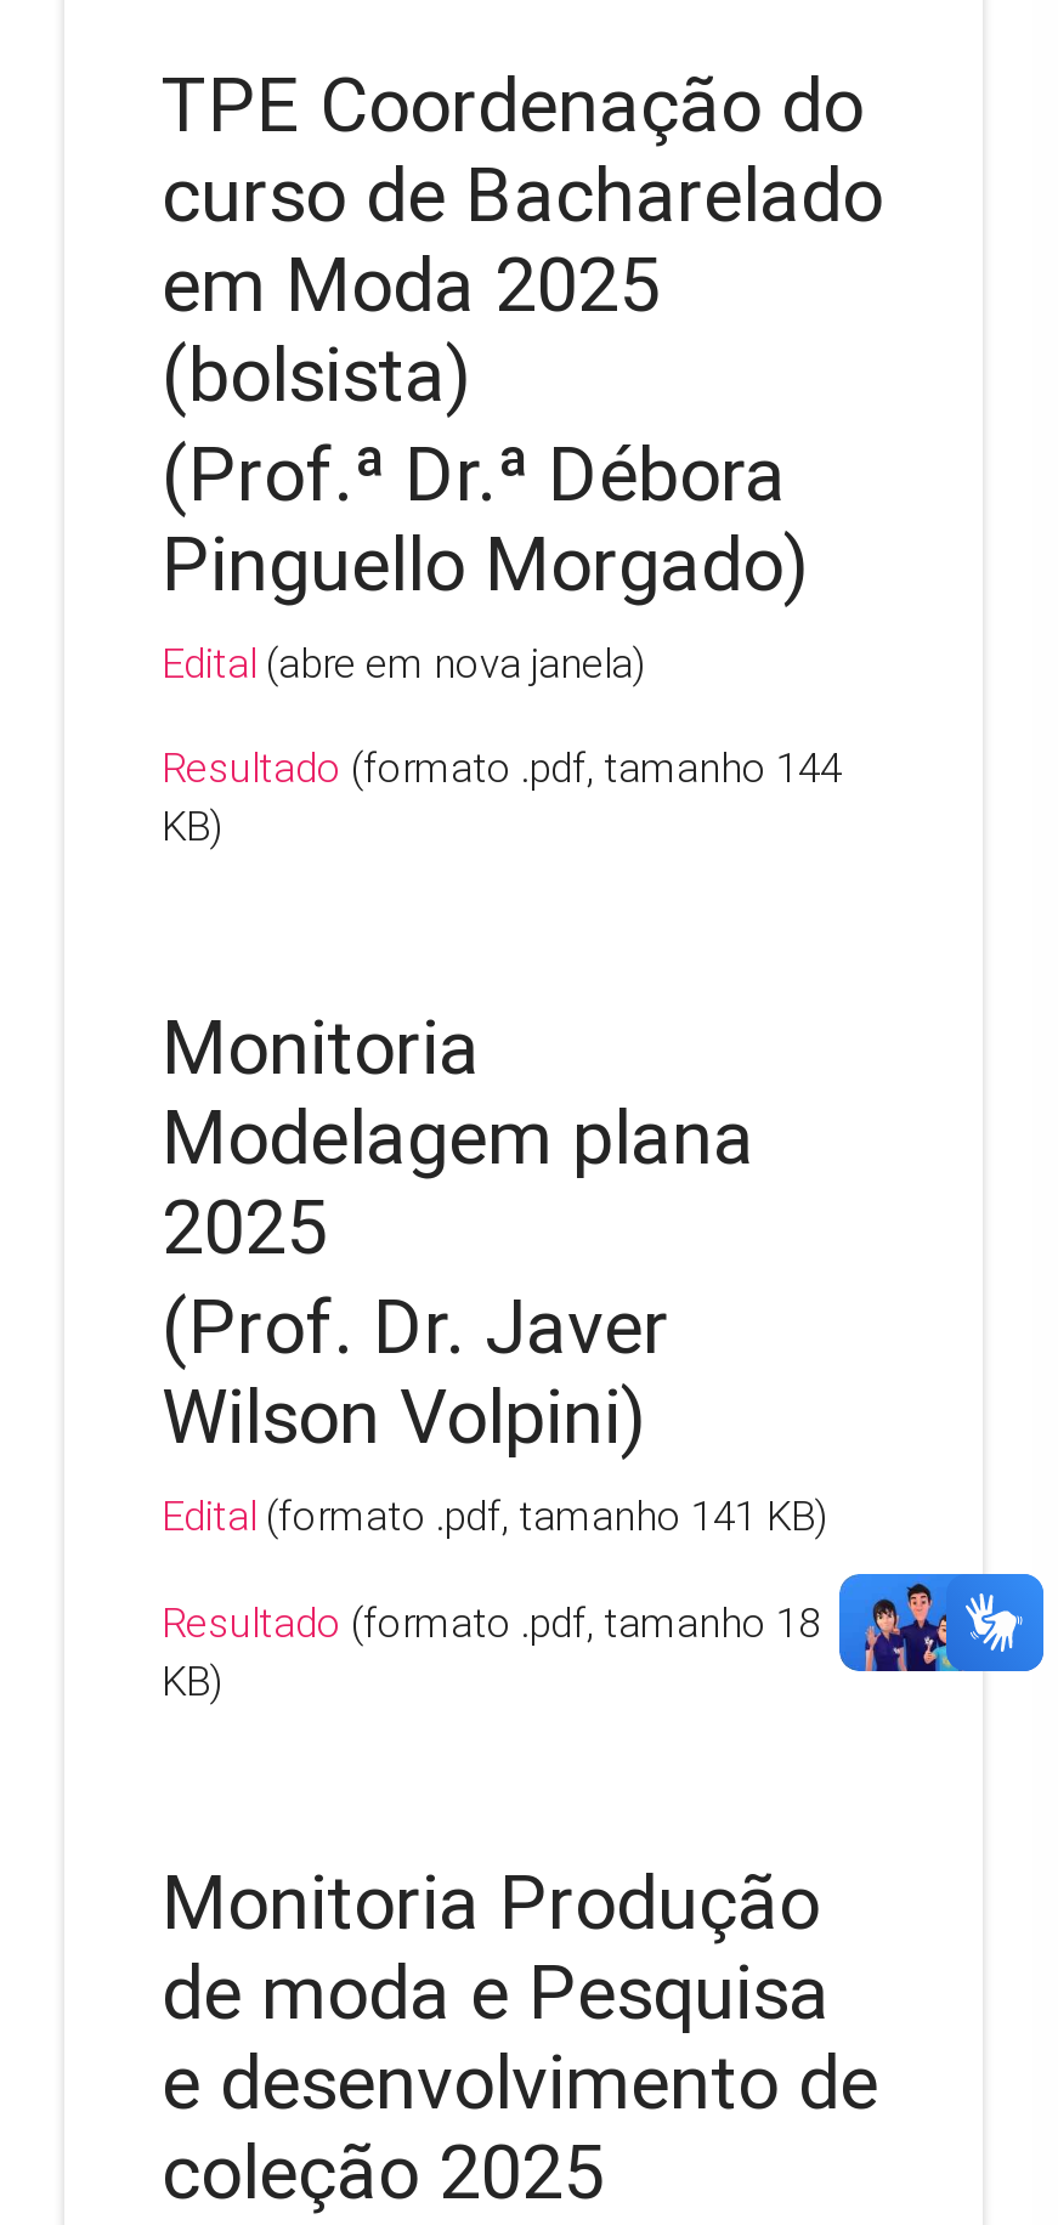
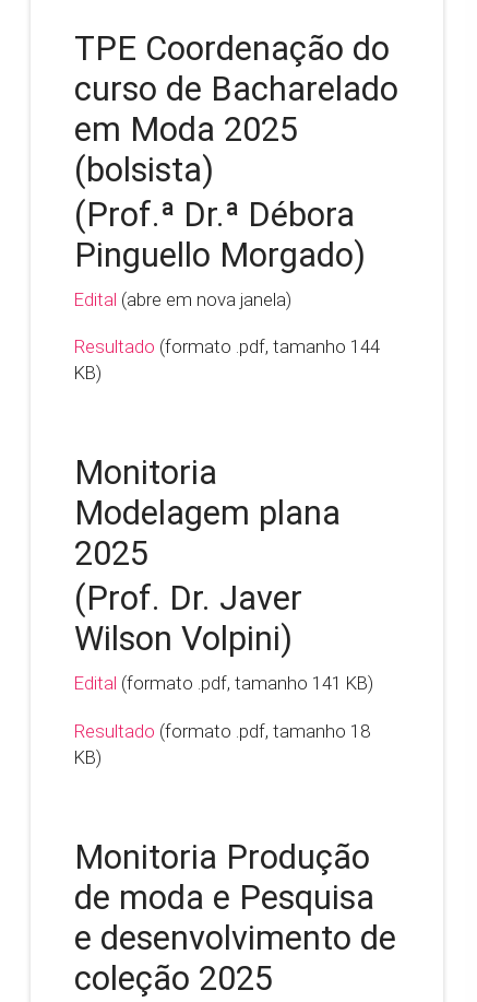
- [image]
